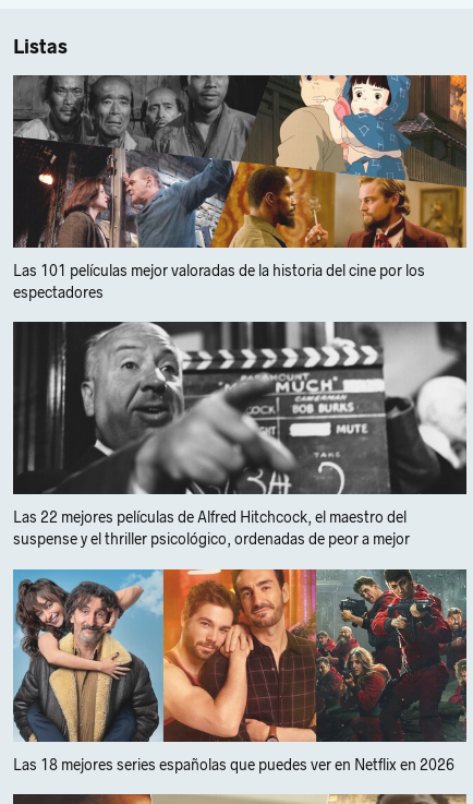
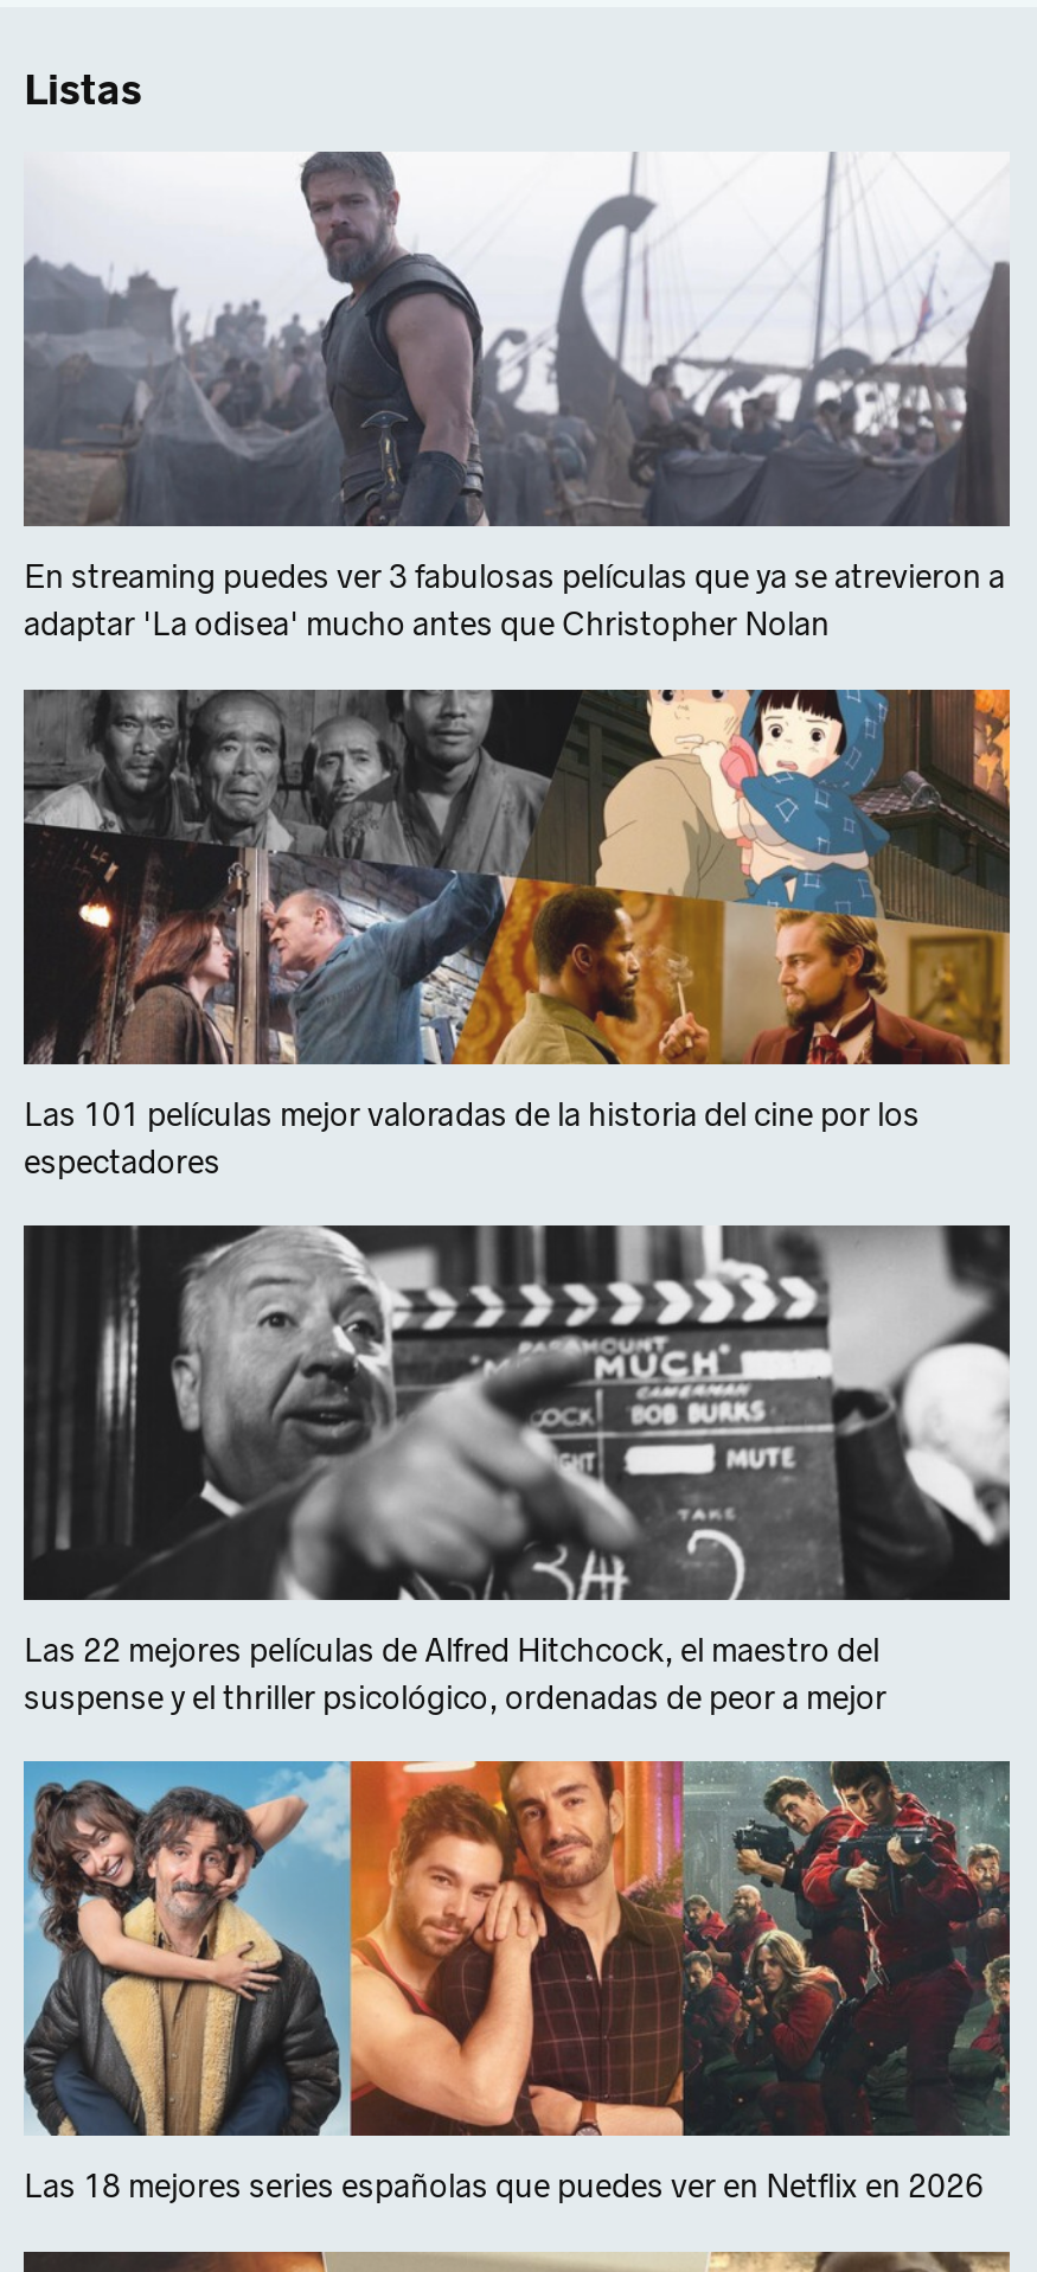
+ [image]
+ En streaming puedes ver 3 fabulosas películas que ya se atrevieron a
+ adaptar 'La odisea' mucho antes que Christopher Nolan
